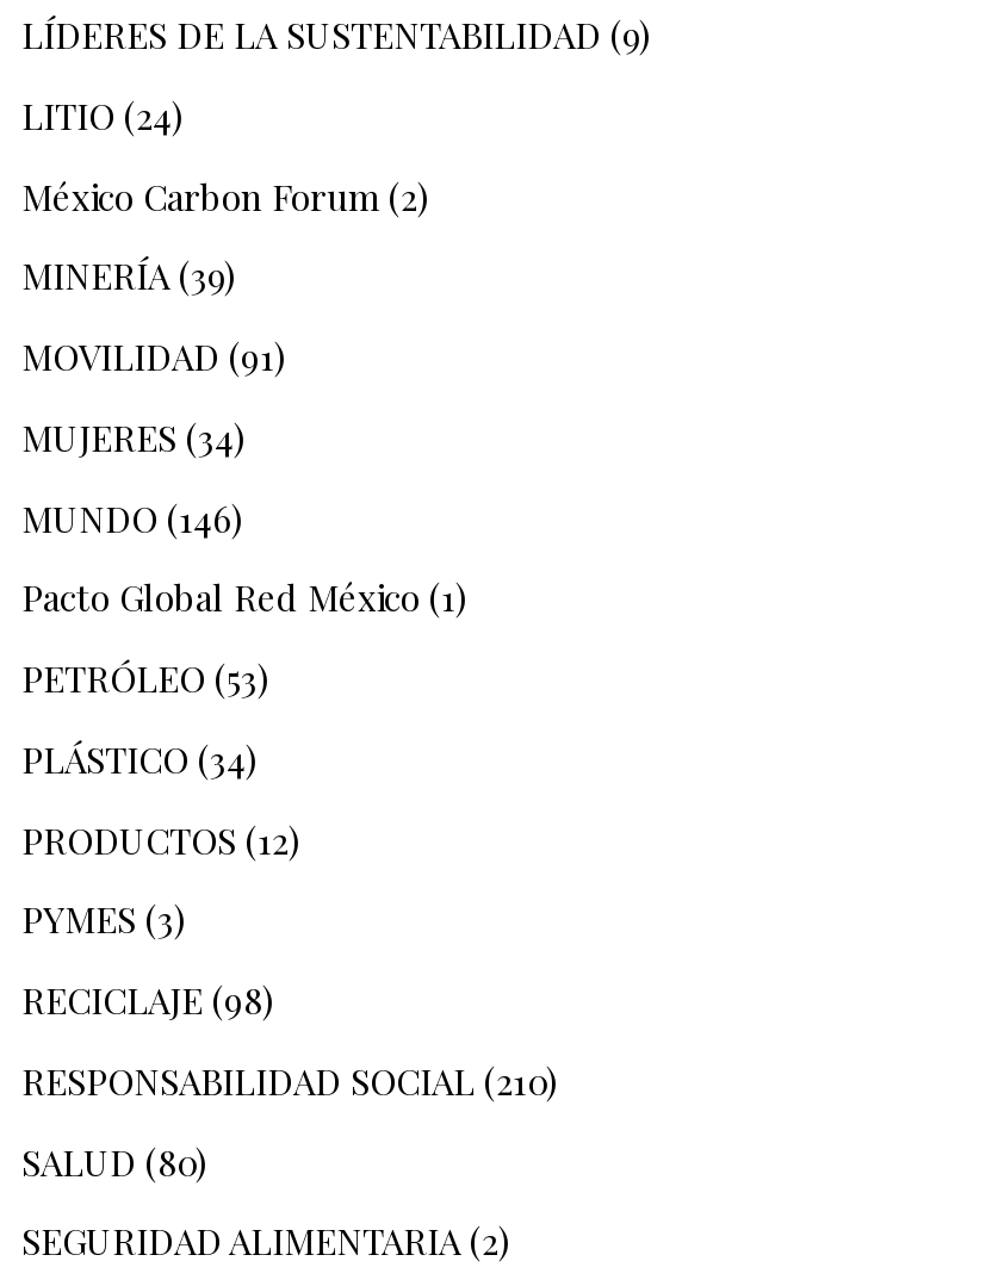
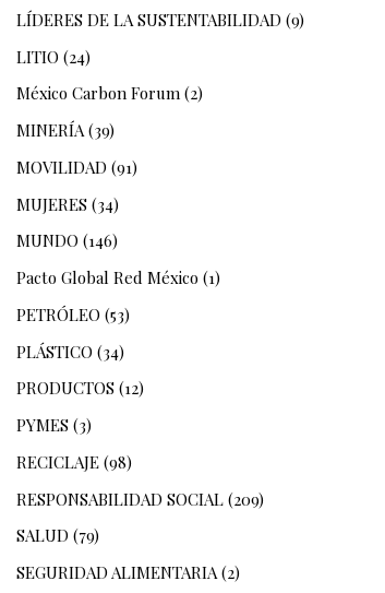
- RESPONSABILIDAD SOCIAL (210)
+ RESPONSABILIDAD SOCIAL (209)

- SALUD (80)
+ SALUD (79)
